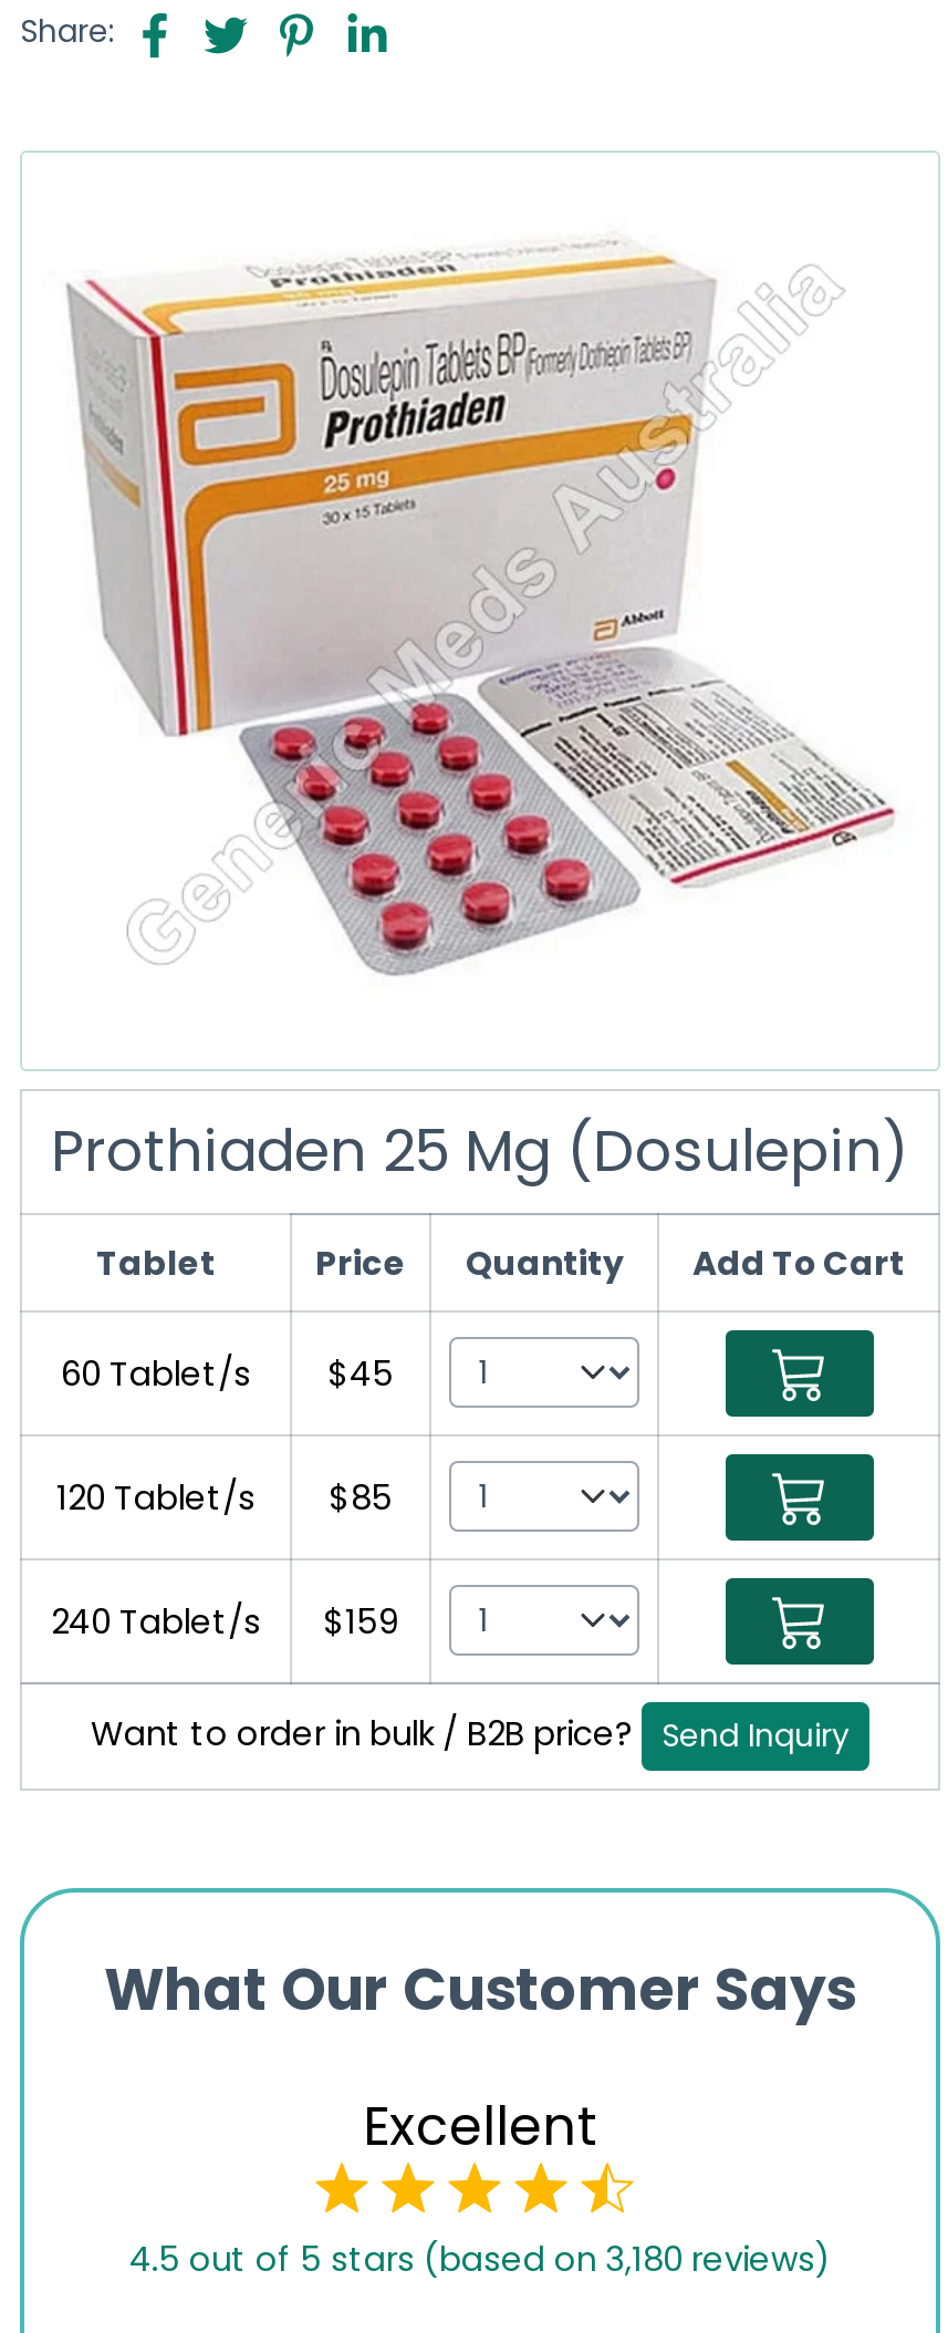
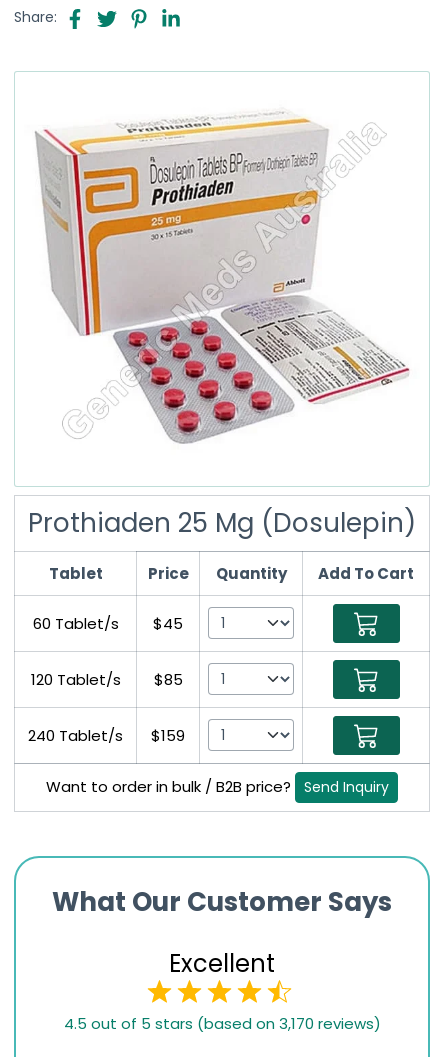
- 4.5 out of 5 stars (based on 3,180 reviews)
+ 4.5 out of 5 stars (based on 3,170 reviews)
